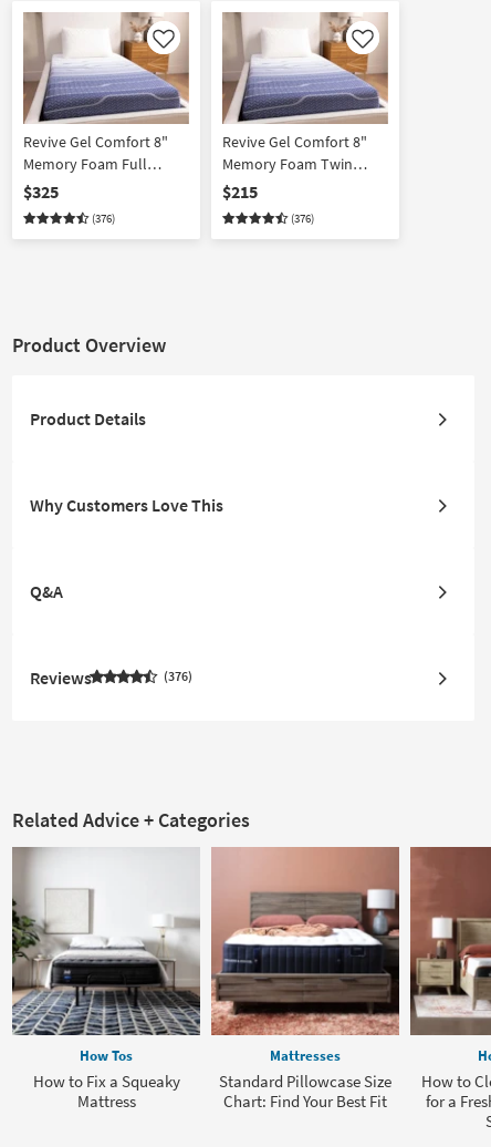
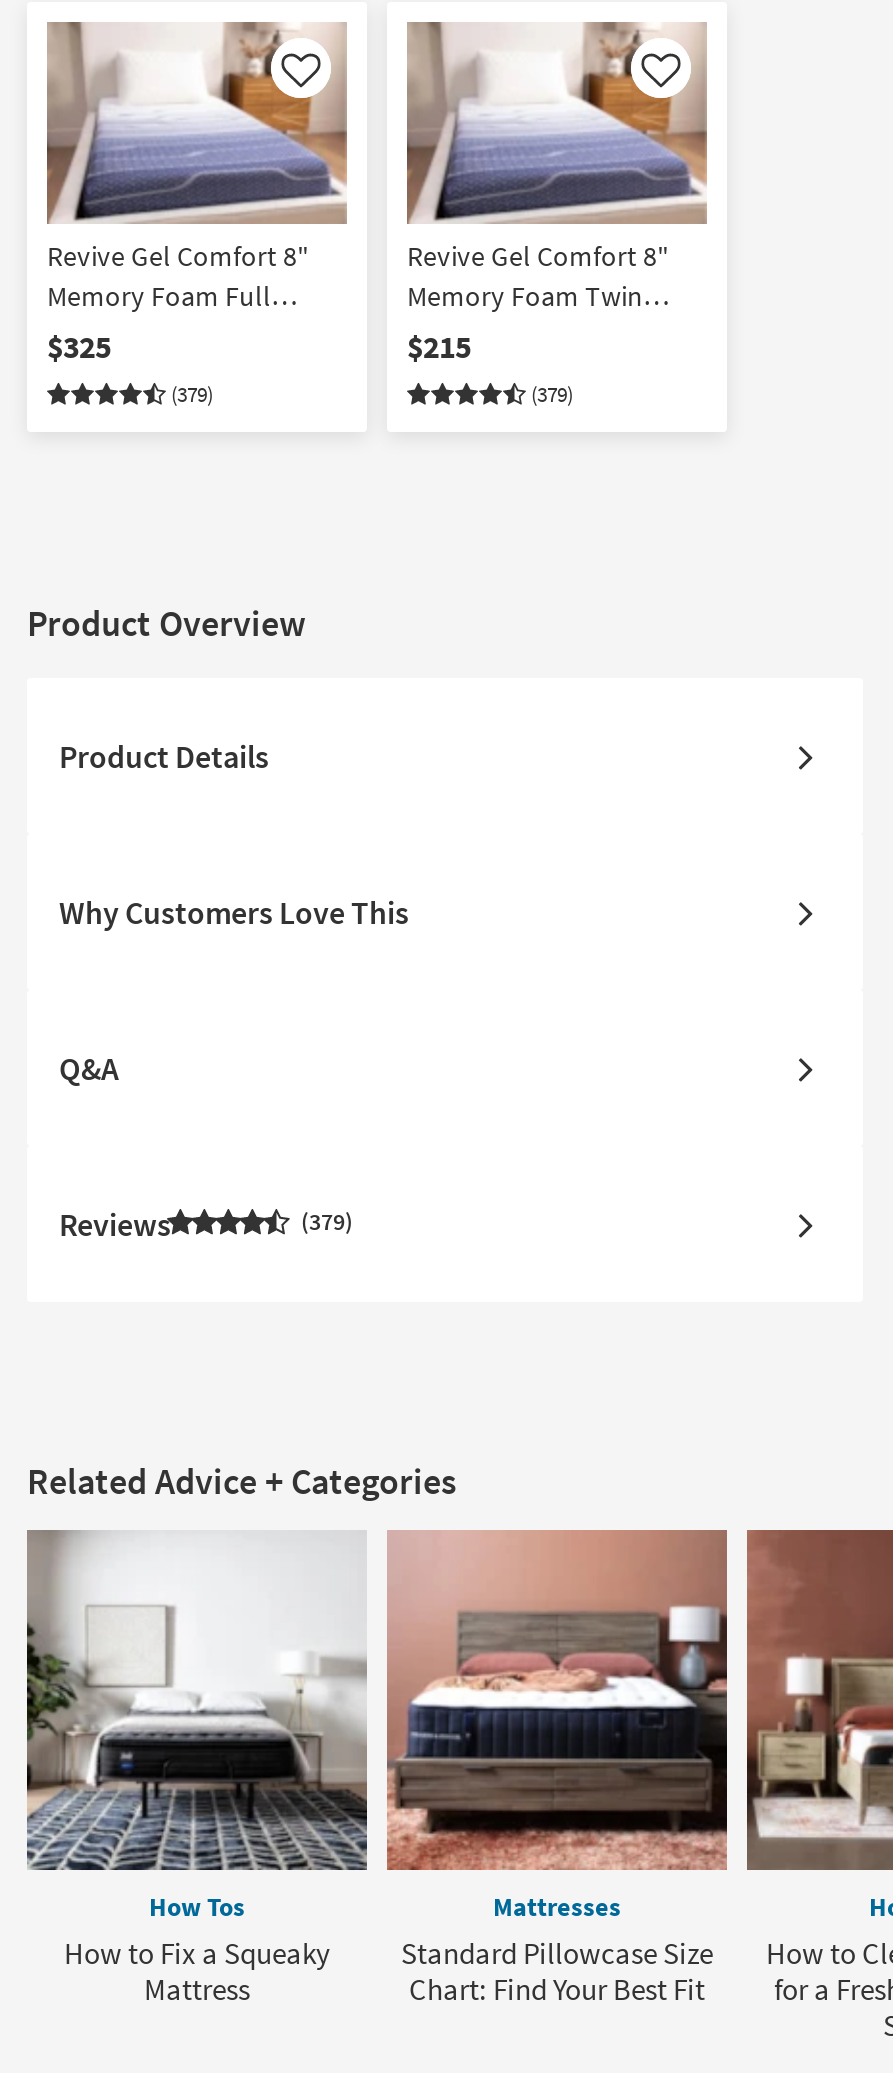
- (376)
+ (379)

- (376)
+ (379)

- 376
+ 379
